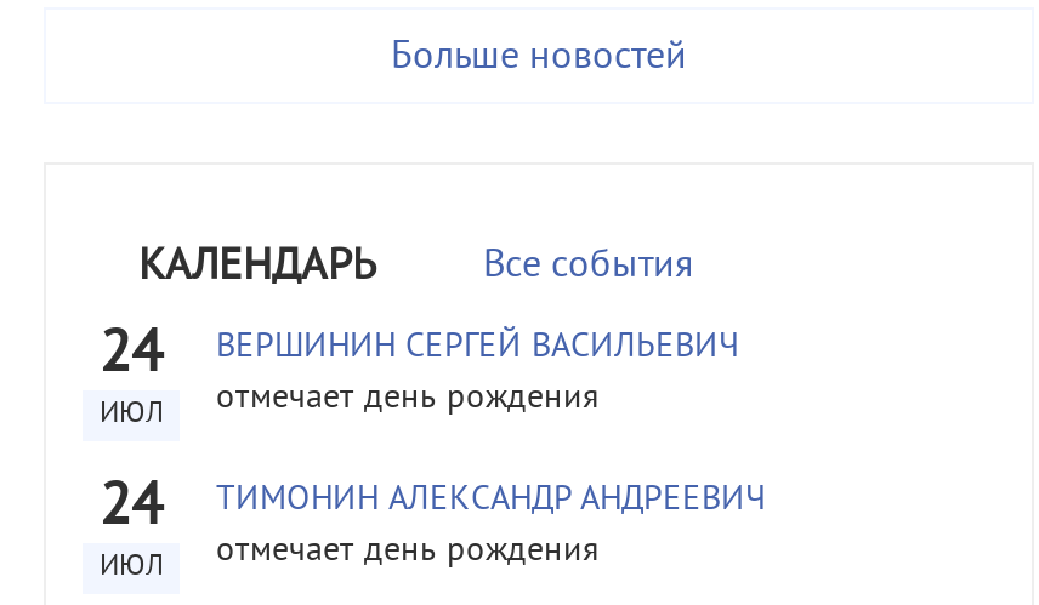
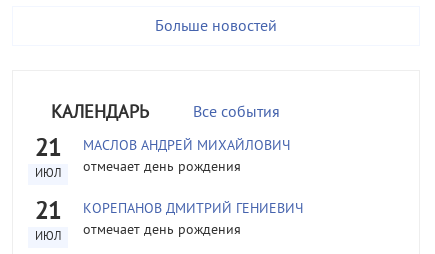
- 24
+ 21

- ВЕРШИНИН СЕРГЕЙ ВАСИЛЬЕВИЧ
+ МАСЛОВ АНДРЕЙ МИХАЙЛОВИЧ

- 24
+ 21

- ТИМОНИН АЛЕКСАНДР АНДРЕЕВИЧ
+ КОРЕПАНОВ ДМИТРИЙ ГЕНИЕВИЧ
